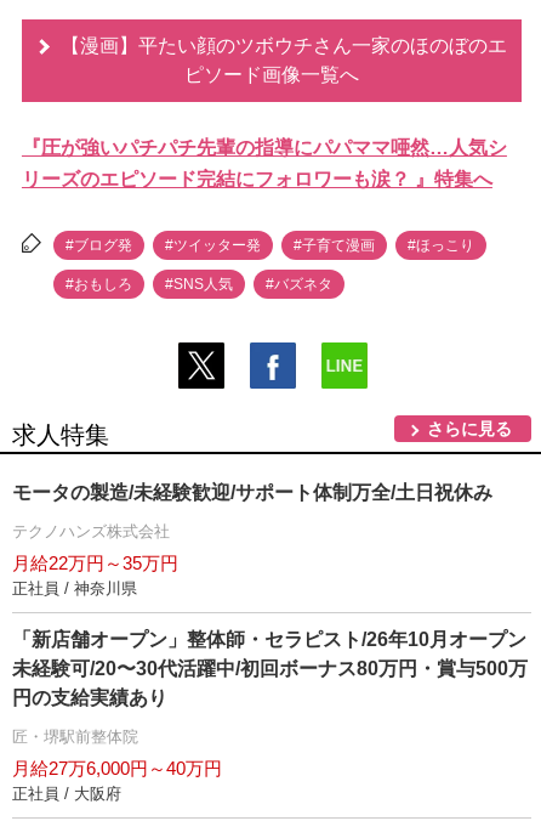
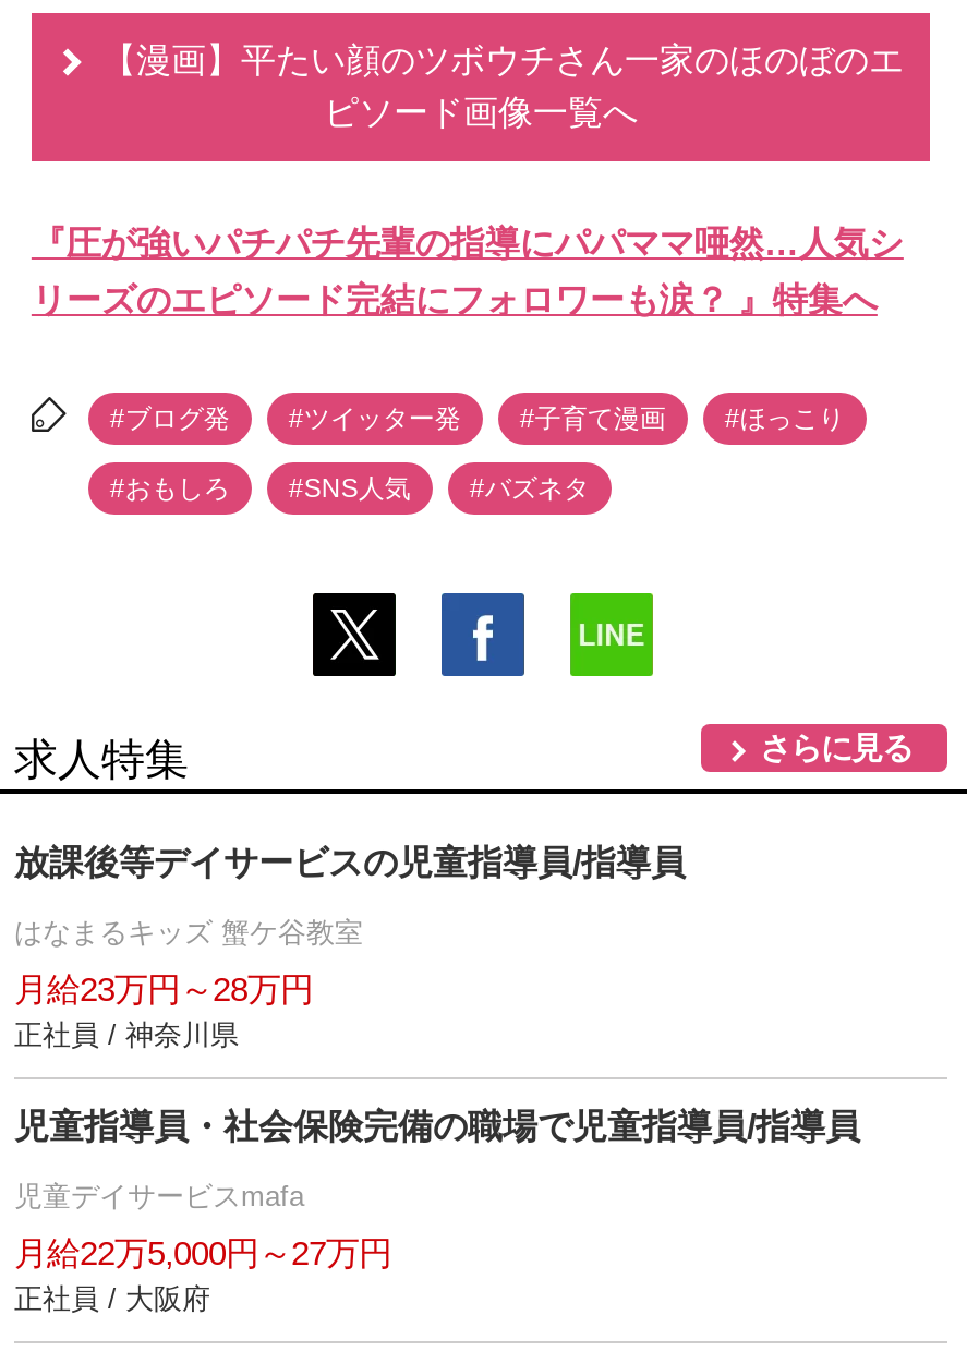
- モータの製造/未経験歓迎/サポート体制万全/土日祝休み
+ 放課後等デイサービスの児童指導員/指導員

- テクノハンズ株式会社
+ はなまるキッズ 蟹ケ谷教室

- 月給22万円～35万円
+ 月給23万円～28万円

- 「新店舗オープン」整体師・セラピスト/26年10月オープン
- 未経験可/20〜30代活躍中/初回ボーナス80万円・賞与500万
- 円の支給実績あり
+ 児童指導員・社会保険完備の職場で児童指導員/指導員

- 匠・堺駅前整体院
+ 児童デイサービスmafa

- 月給27万6,000円～40万円
+ 月給22万5,000円～27万円
